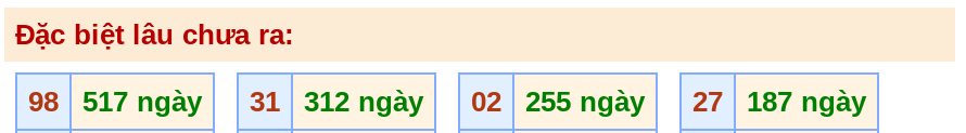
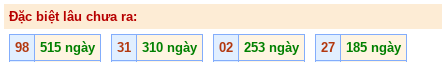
- 517 ngày
+ 515 ngày

- 312 ngày
+ 310 ngày

- 255 ngày
+ 253 ngày

- 187 ngày
+ 185 ngày
